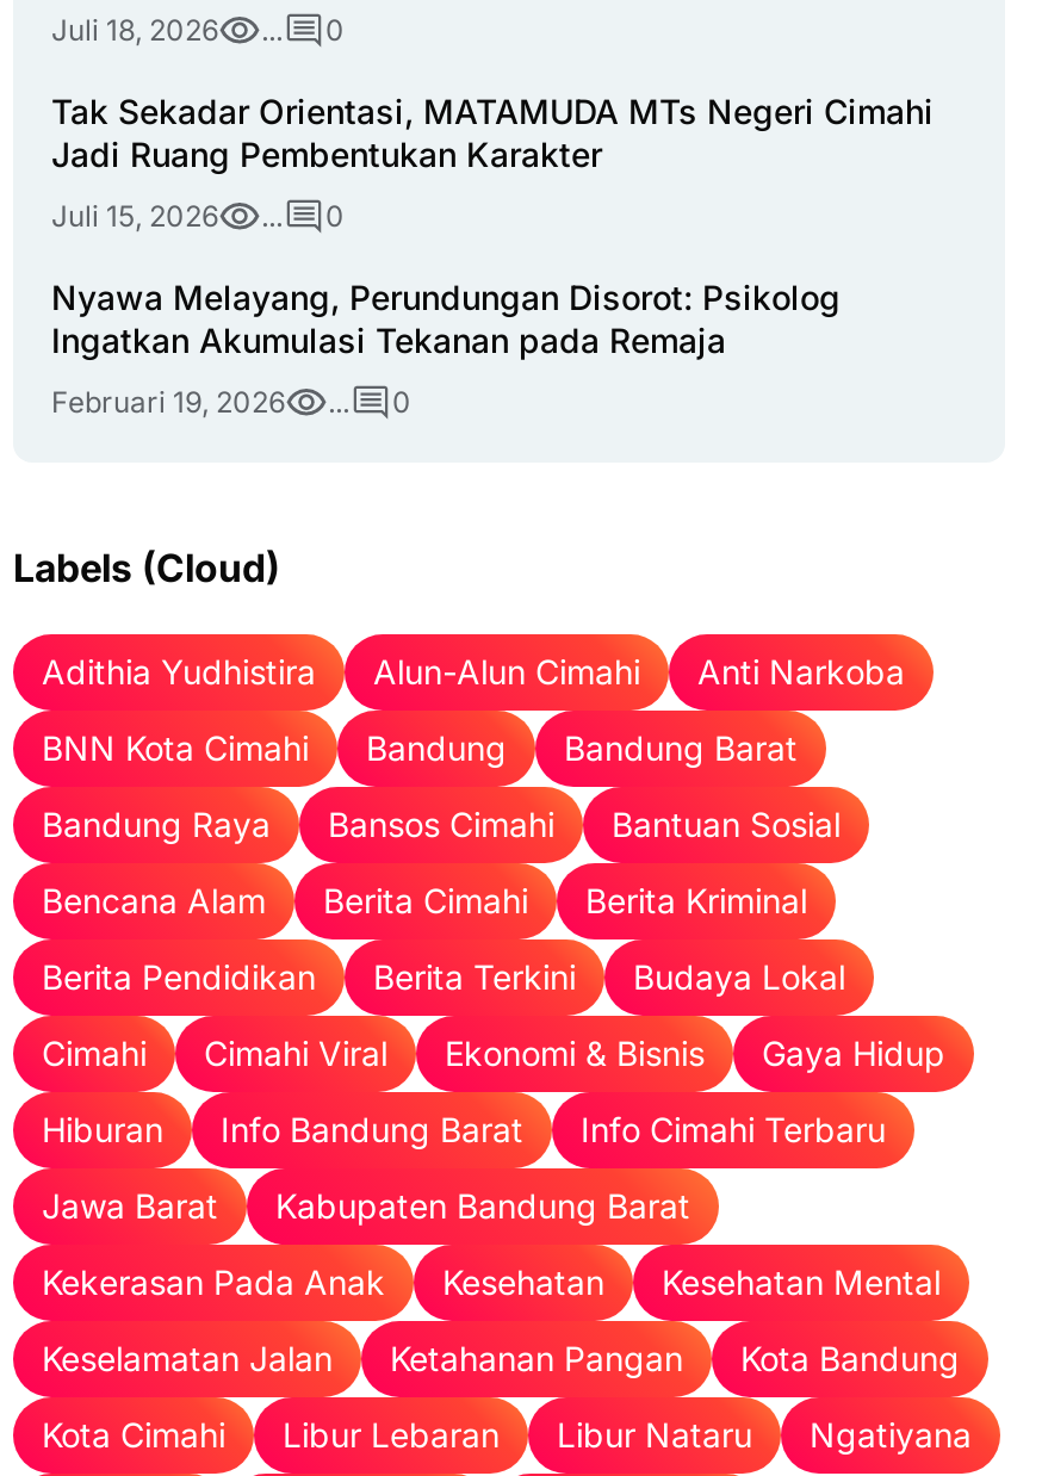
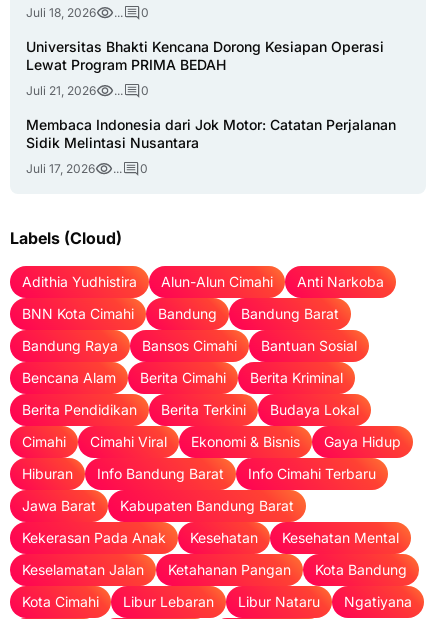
- Tak Sekadar Orientasi, MATAMUDA MTs Negeri Cimahi
- Jadi Ruang Pembentukan Karakter
+ Universitas Bhakti Kencana Dorong Kesiapan Operasi
+ Lewat Program PRIMA BEDAH

- Juli 15, 2026
+ Juli 21, 2026

- Nyawa Melayang, Perundungan Disorot: Psikolog
- Ingatkan Akumulasi Tekanan pada Remaja
+ Membaca Indonesia dari Jok Motor: Catatan Perjalanan
+ Sidik Melintasi Nusantara

- Februari 19, 2026
+ Juli 17, 2026
